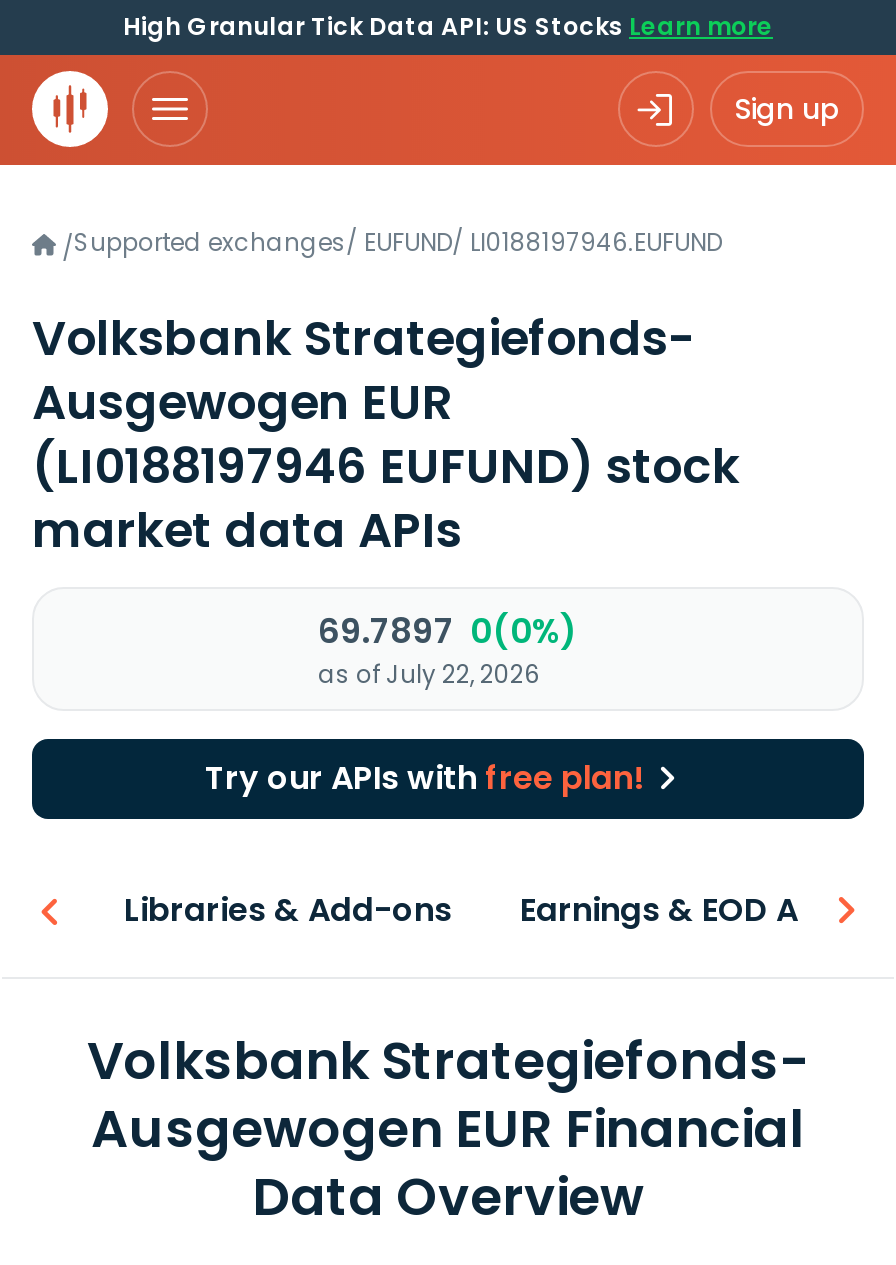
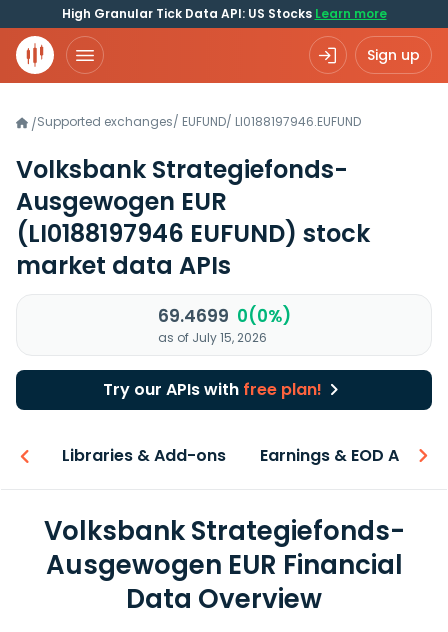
- 69.7897 0(0%)
+ 69.4699 0(0%)

- as of July 22, 2026
+ as of July 15, 2026
